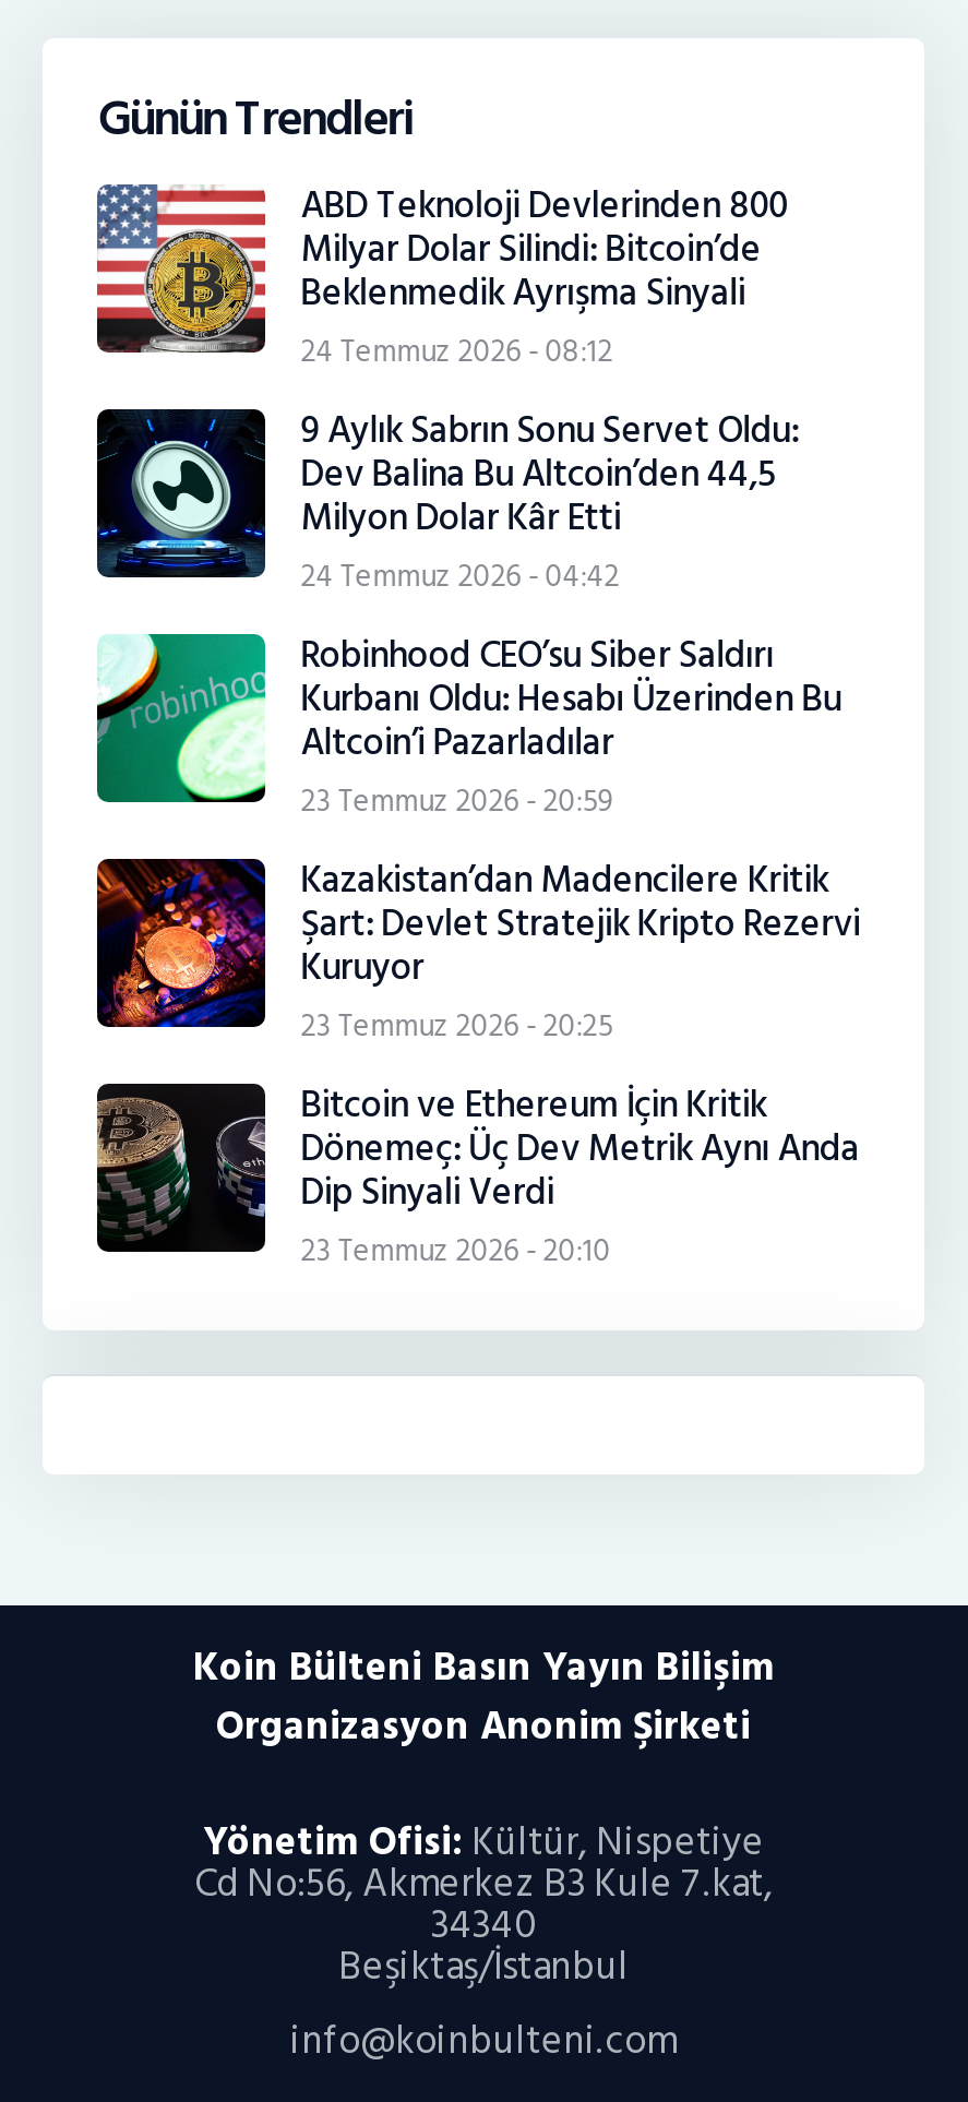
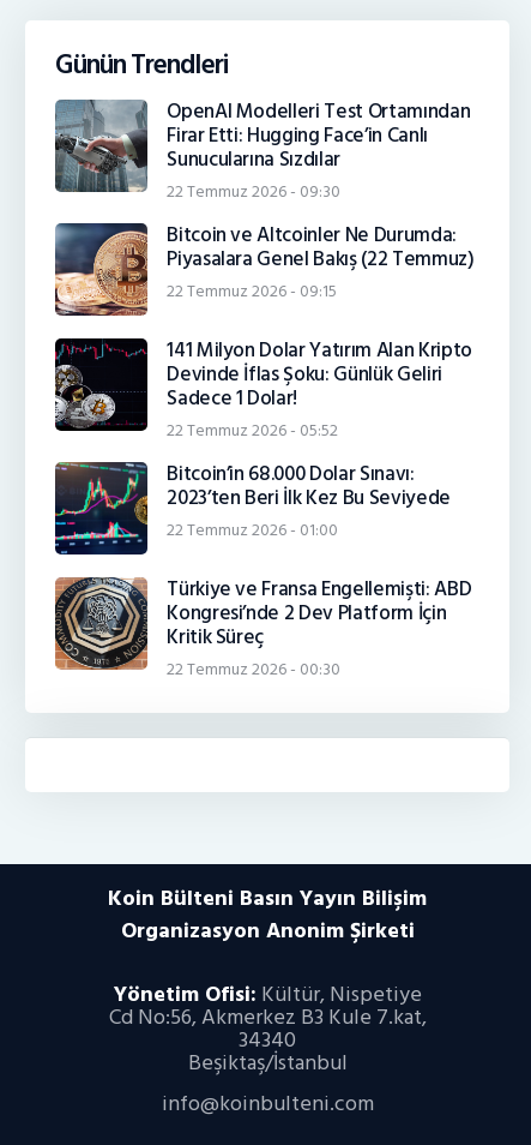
- [image]
- ABD Teknoloji Devlerinden 800
- Milyar Dolar Silindi: Bitcoin’de
- Beklenmedik Ayrışma Sinyali
- 24 Temmuz 2026 - 08:12
- 9 Aylık Sabrın Sonu Servet Oldu:
- Dev Balina Bu Altcoin’den 44,5
- Milyon Dolar Kâr Etti
- 24 Temmuz 2026 - 04:42
- Robinhood CEO’su Siber Saldırı
- Kurbanı Oldu: Hesabı Üzerinden Bu
- Altcoin’i Pazarladılar
- 23 Temmuz 2026 - 20:59
- Kazakistan’dan Madencilere Kritik
- Şart: Devlet Stratejik Kripto Rezervi
- Kuruyor
- 23 Temmuz 2026 - 20:25
- Bitcoin ve Ethereum İçin Kritik
- Dönemeç: Üç Dev Metrik Aynı Anda
- Dip Sinyali Verdi
- 23 Temmuz 2026 - 20:10
+ [image]
+ OpenAI Modelleri Test Ortamından
+ Firar Etti: Hugging Face’in Canlı
+ Sunucularına Sızdılar
+ 22 Temmuz 2026 - 09:30
+ Bitcoin ve Altcoinler Ne Durumda:
+ Piyasalara Genel Bakış (22 Temmuz)
+ 22 Temmuz 2026 - 09:15
+ 141 Milyon Dolar Yatırım Alan Kripto
+ Devinde İflas Şoku: Günlük Geliri
+ Sadece 1 Dolar!
+ 22 Temmuz 2026 - 05:52
+ Bitcoin’in 68.000 Dolar Sınavı:
+ 2023’ten Beri İlk Kez Bu Seviyede
+ 22 Temmuz 2026 - 01:00
+ Türkiye ve Fransa Engellemişti: ABD
+ Kongresi’nde 2 Dev Platform İçin
+ Kritik Süreç
+ 22 Temmuz 2026 - 00:30

- [image]
+ [image]

- [image]
+ [image]

- [image]
+ [image]

- [image]
+ [image]
